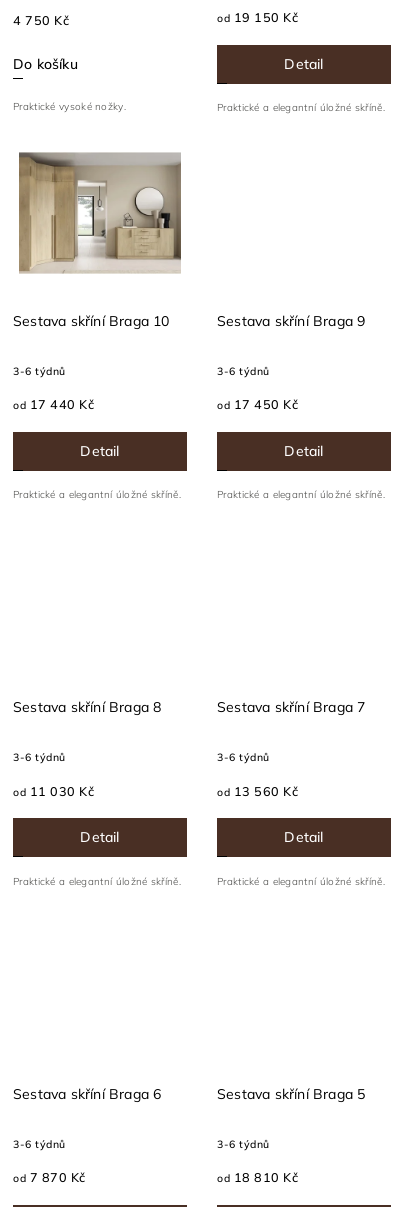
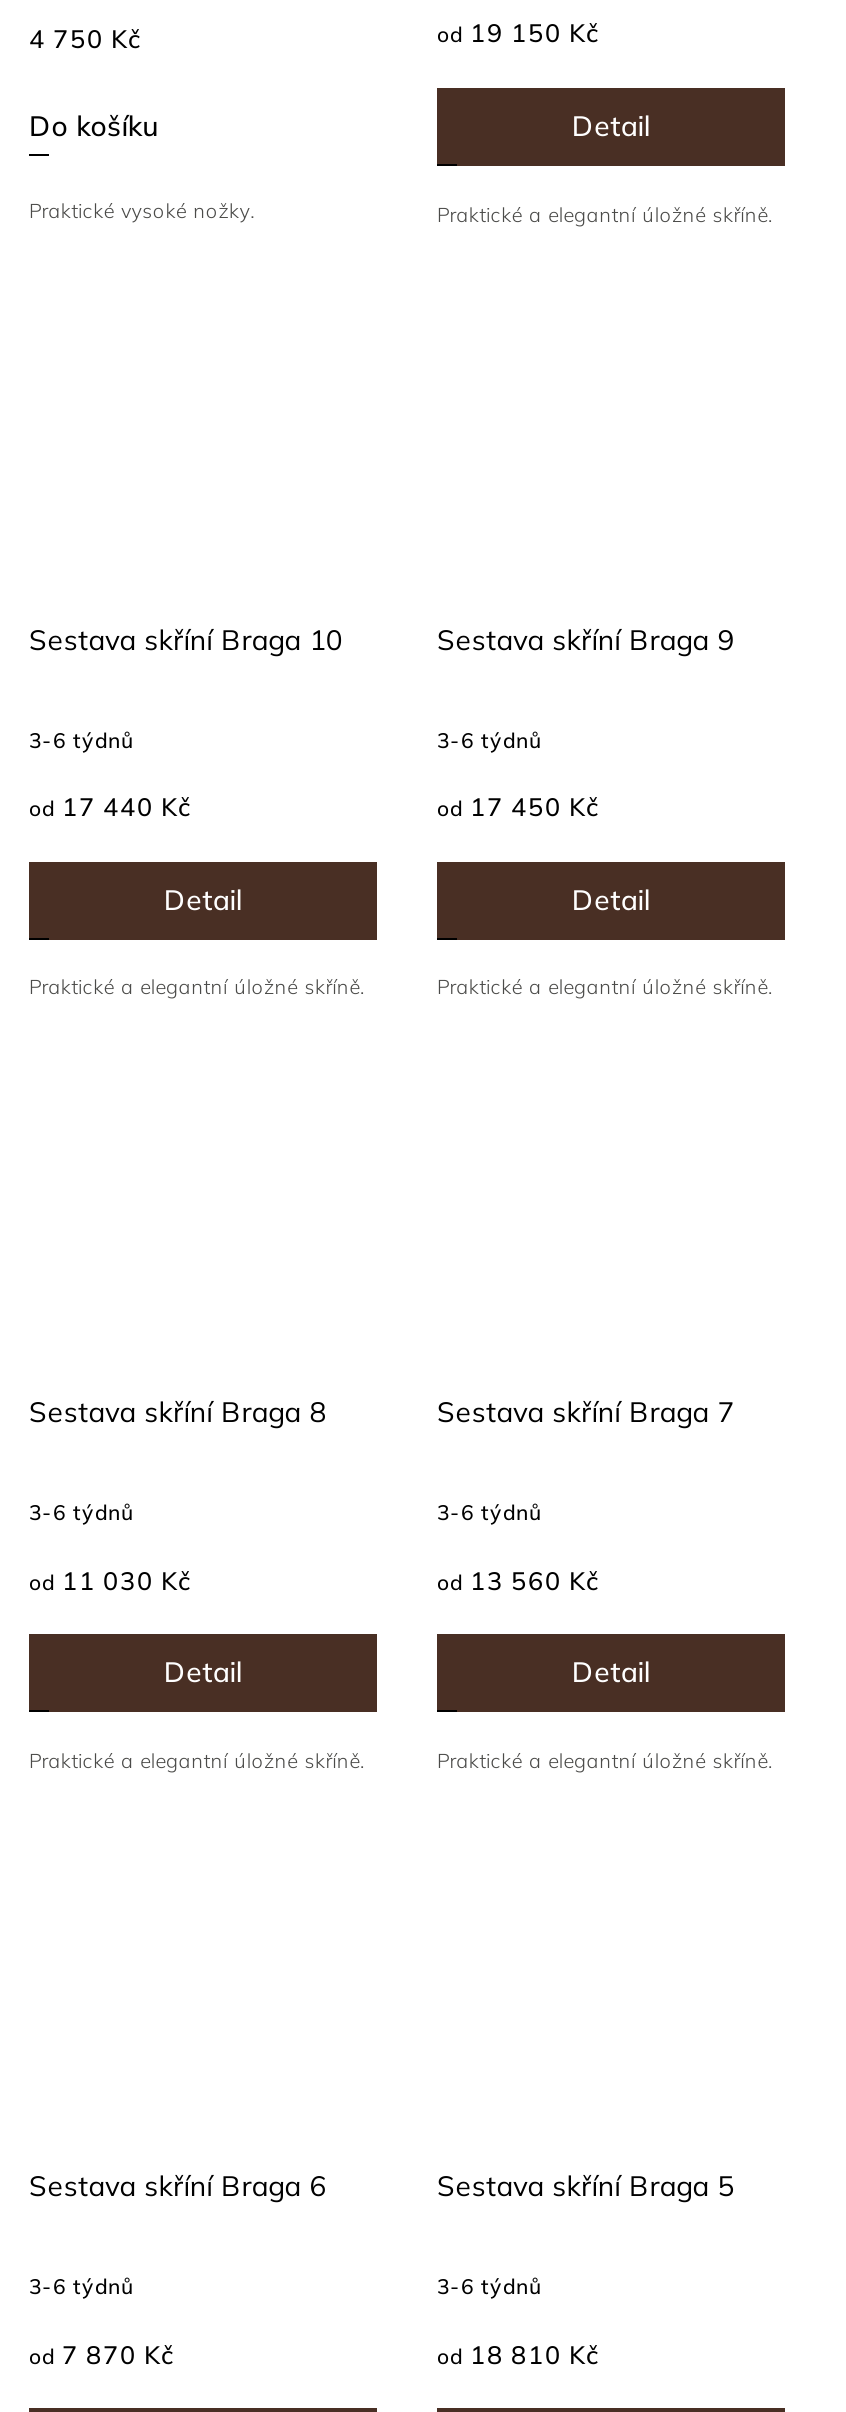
- [image]
